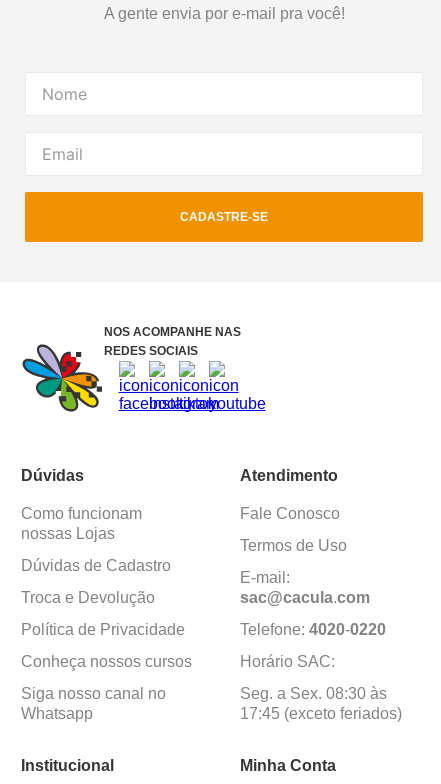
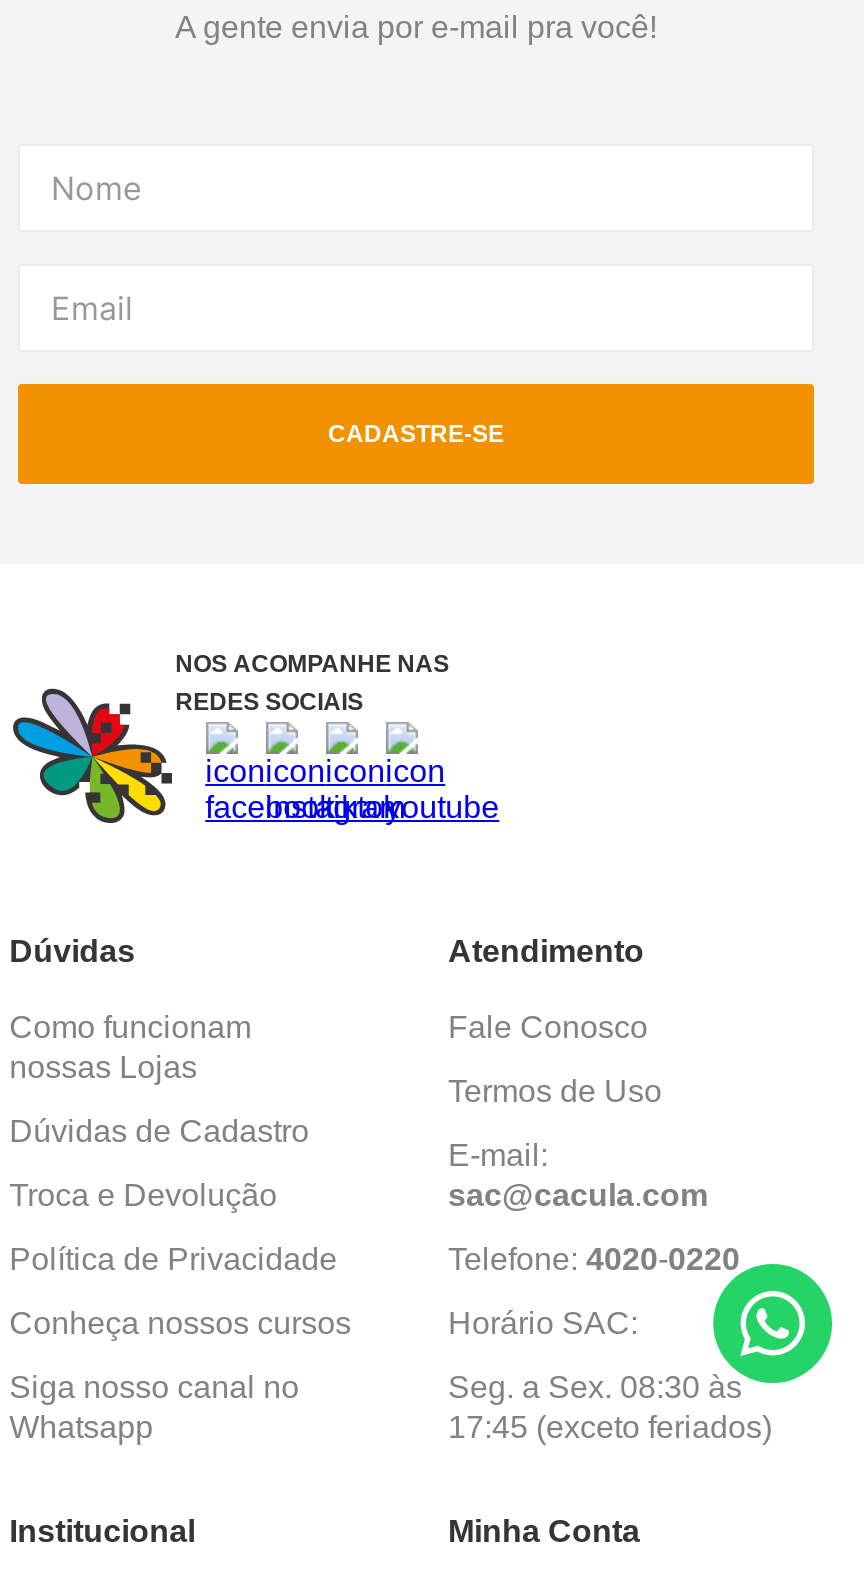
+ [image]
